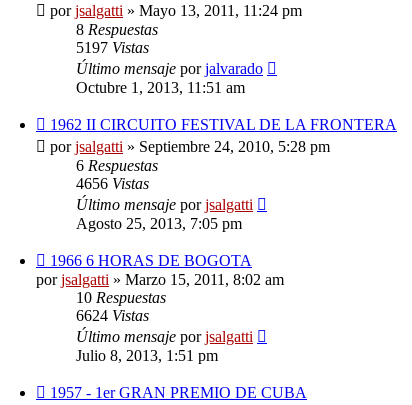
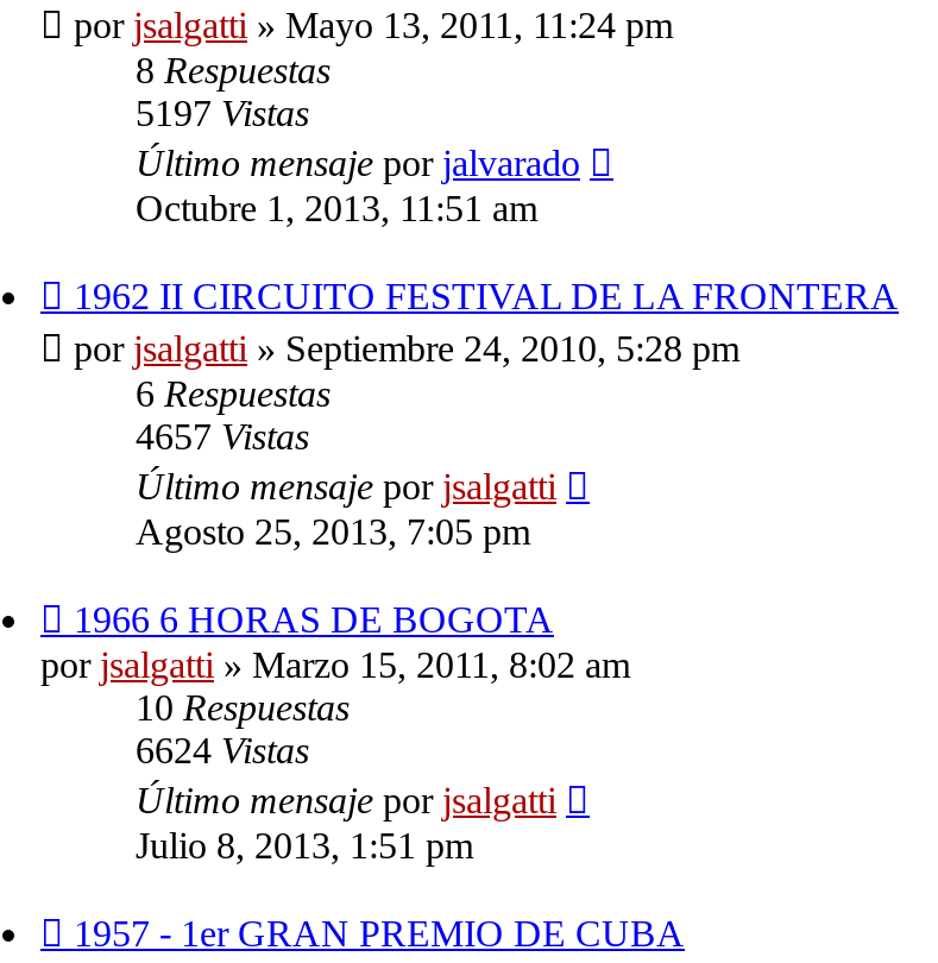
- 4656Vistas
+ 4657Vistas
